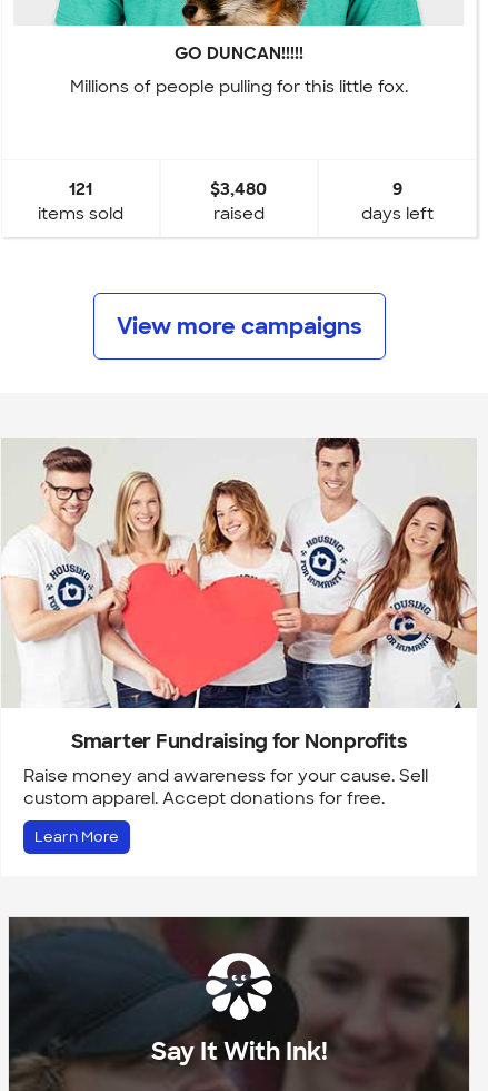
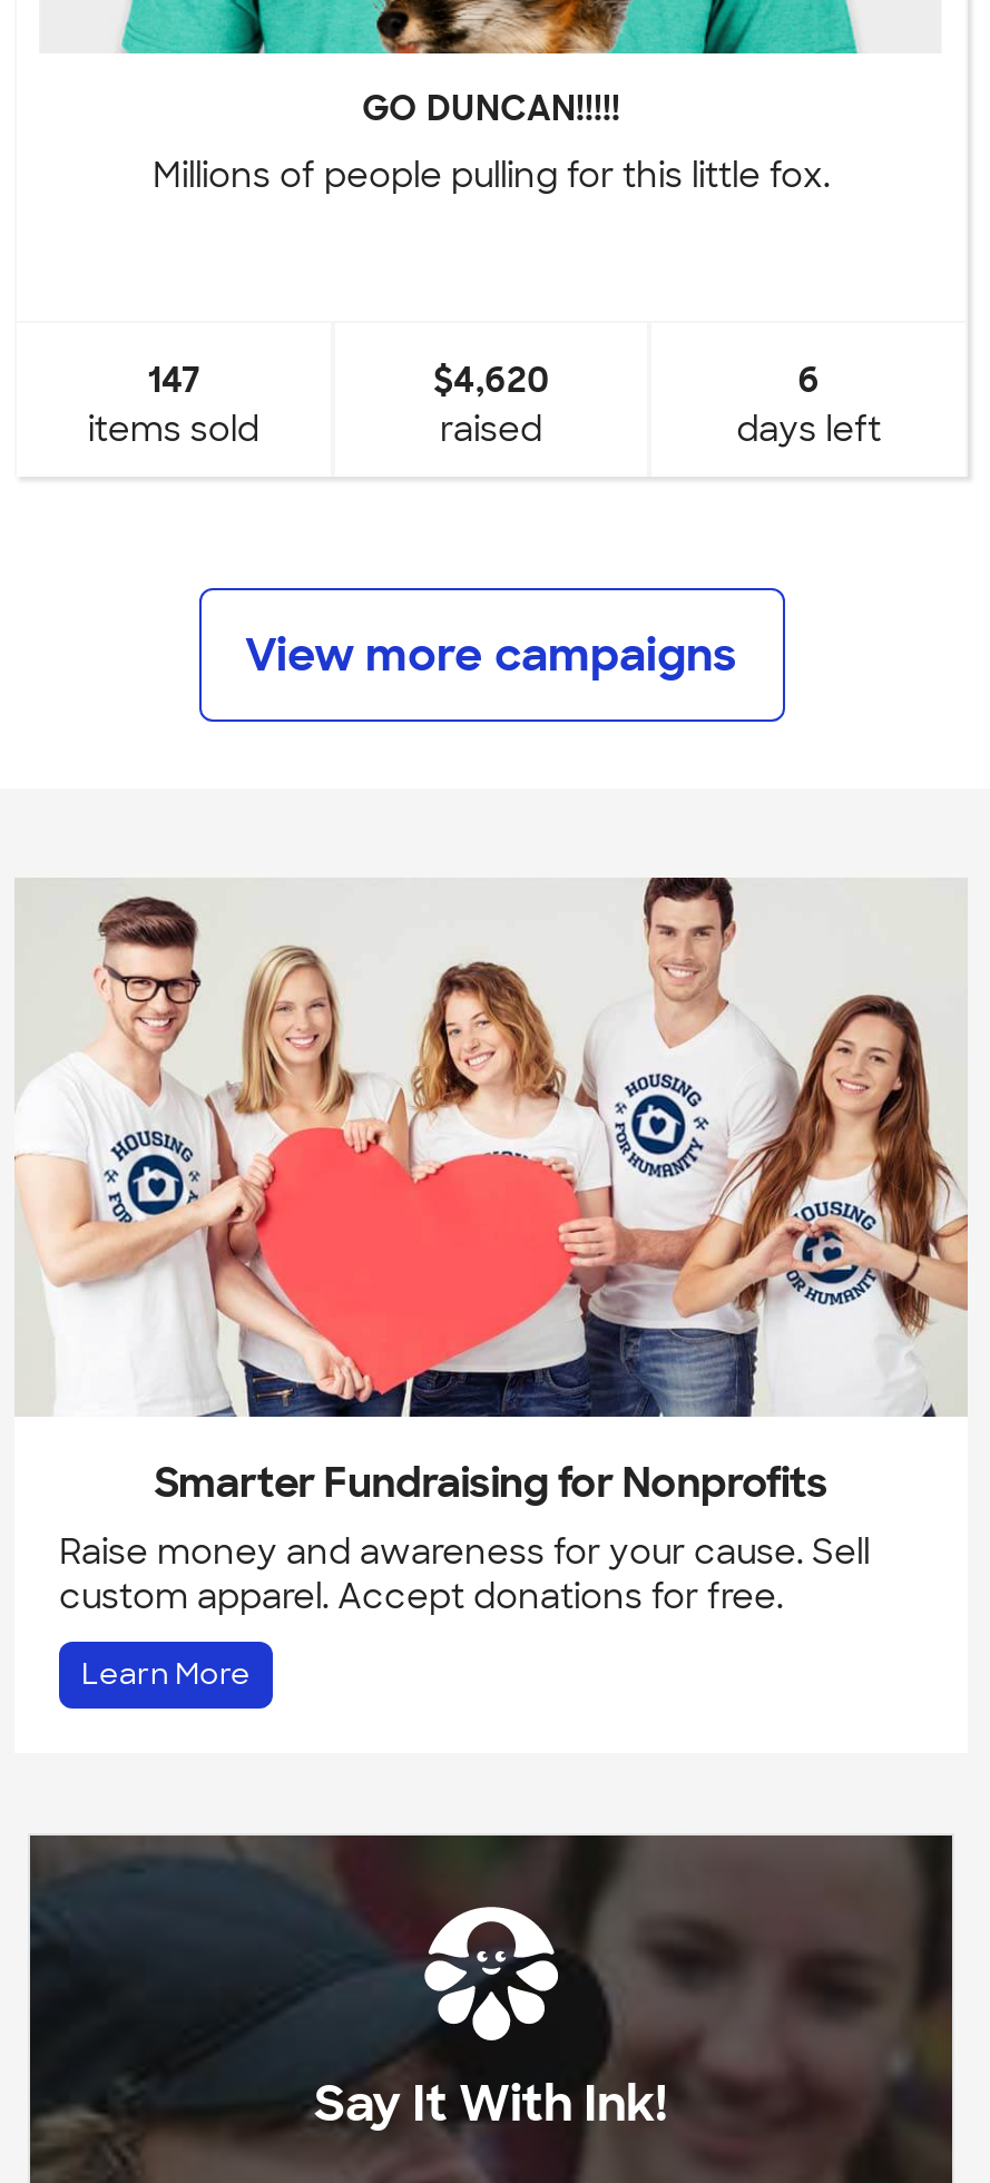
- 121
+ 147

- $3,480
+ $4,620

- 9
+ 6
